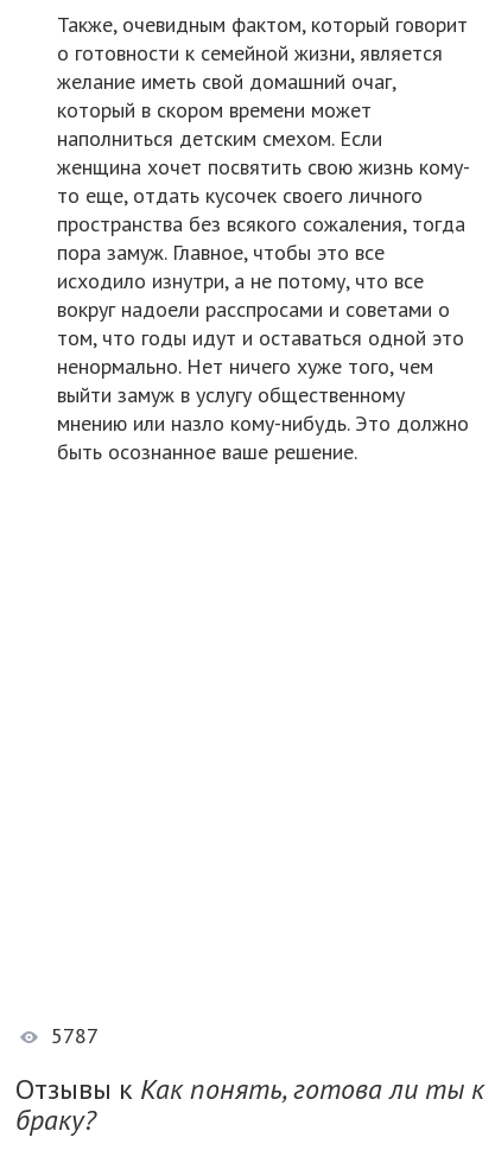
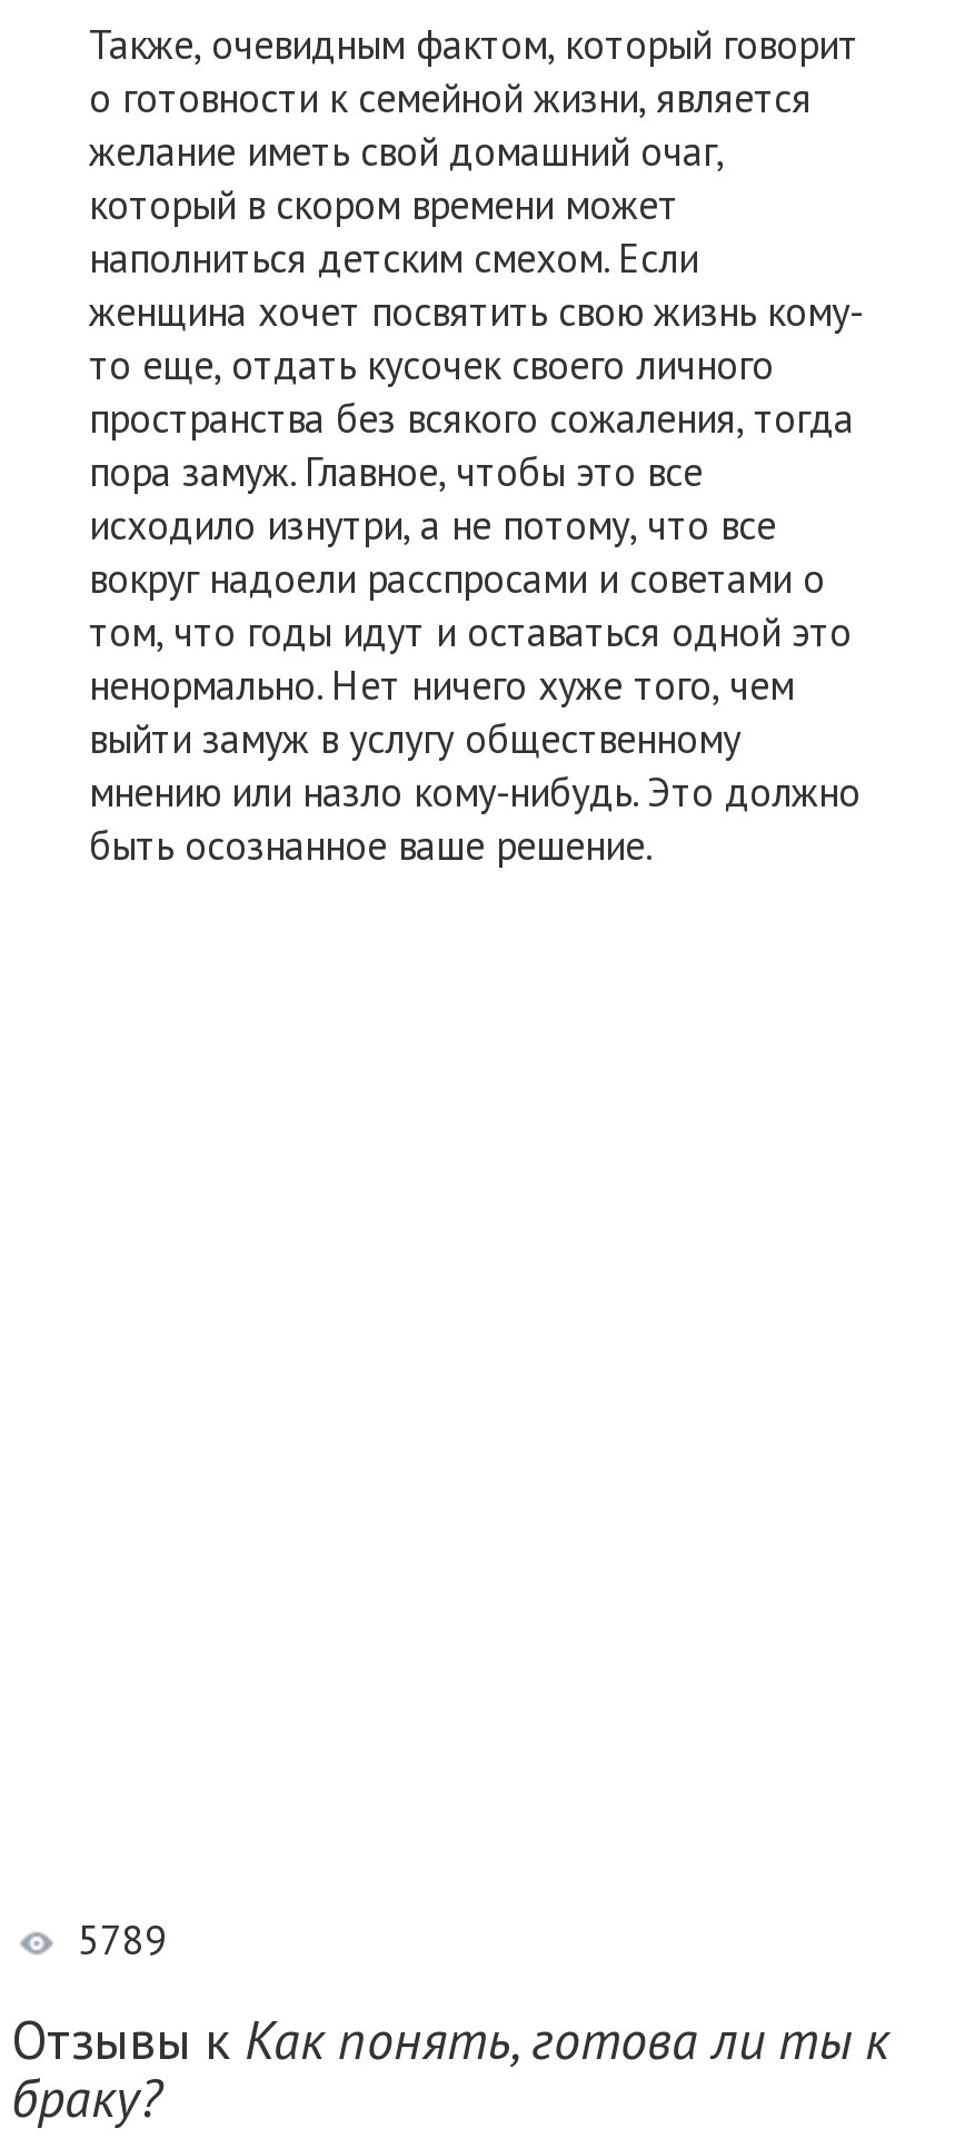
- 5787
+ 5789
